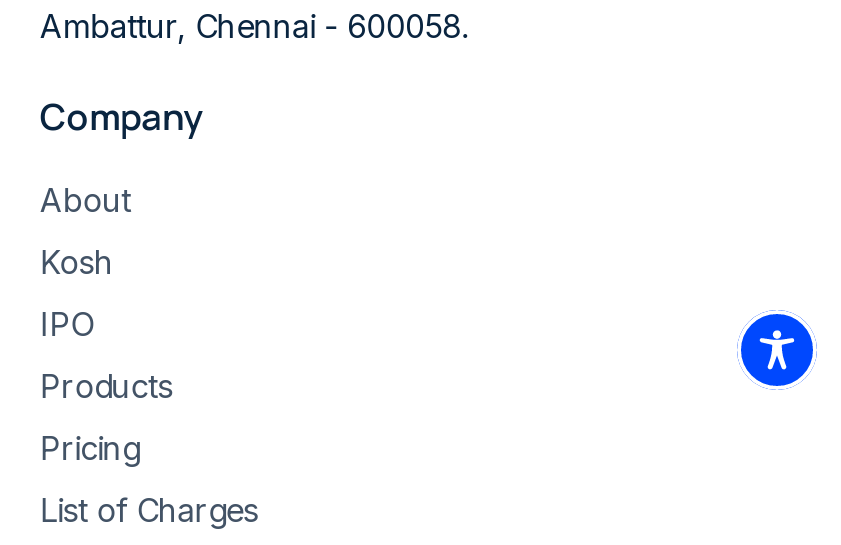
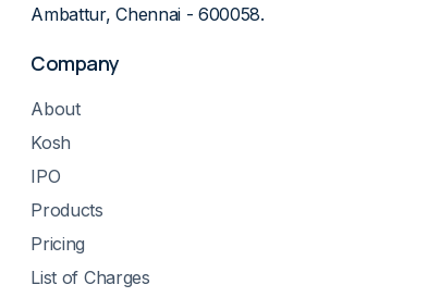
- [image]
